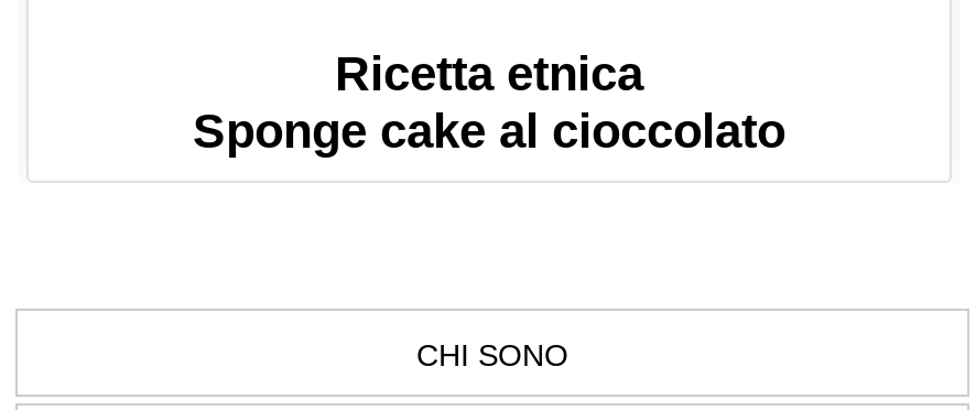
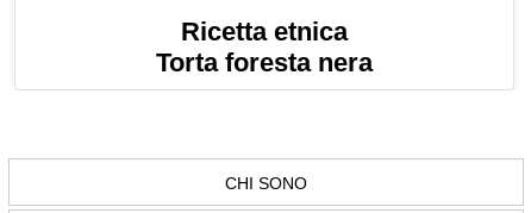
- Sponge cake al cioccolato
+ Torta foresta nera
